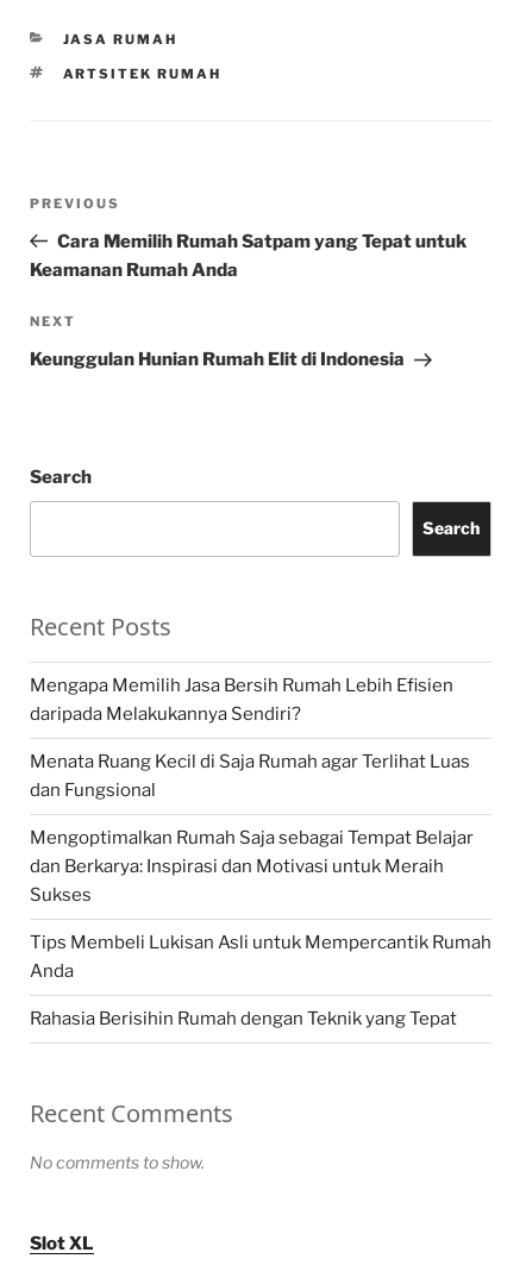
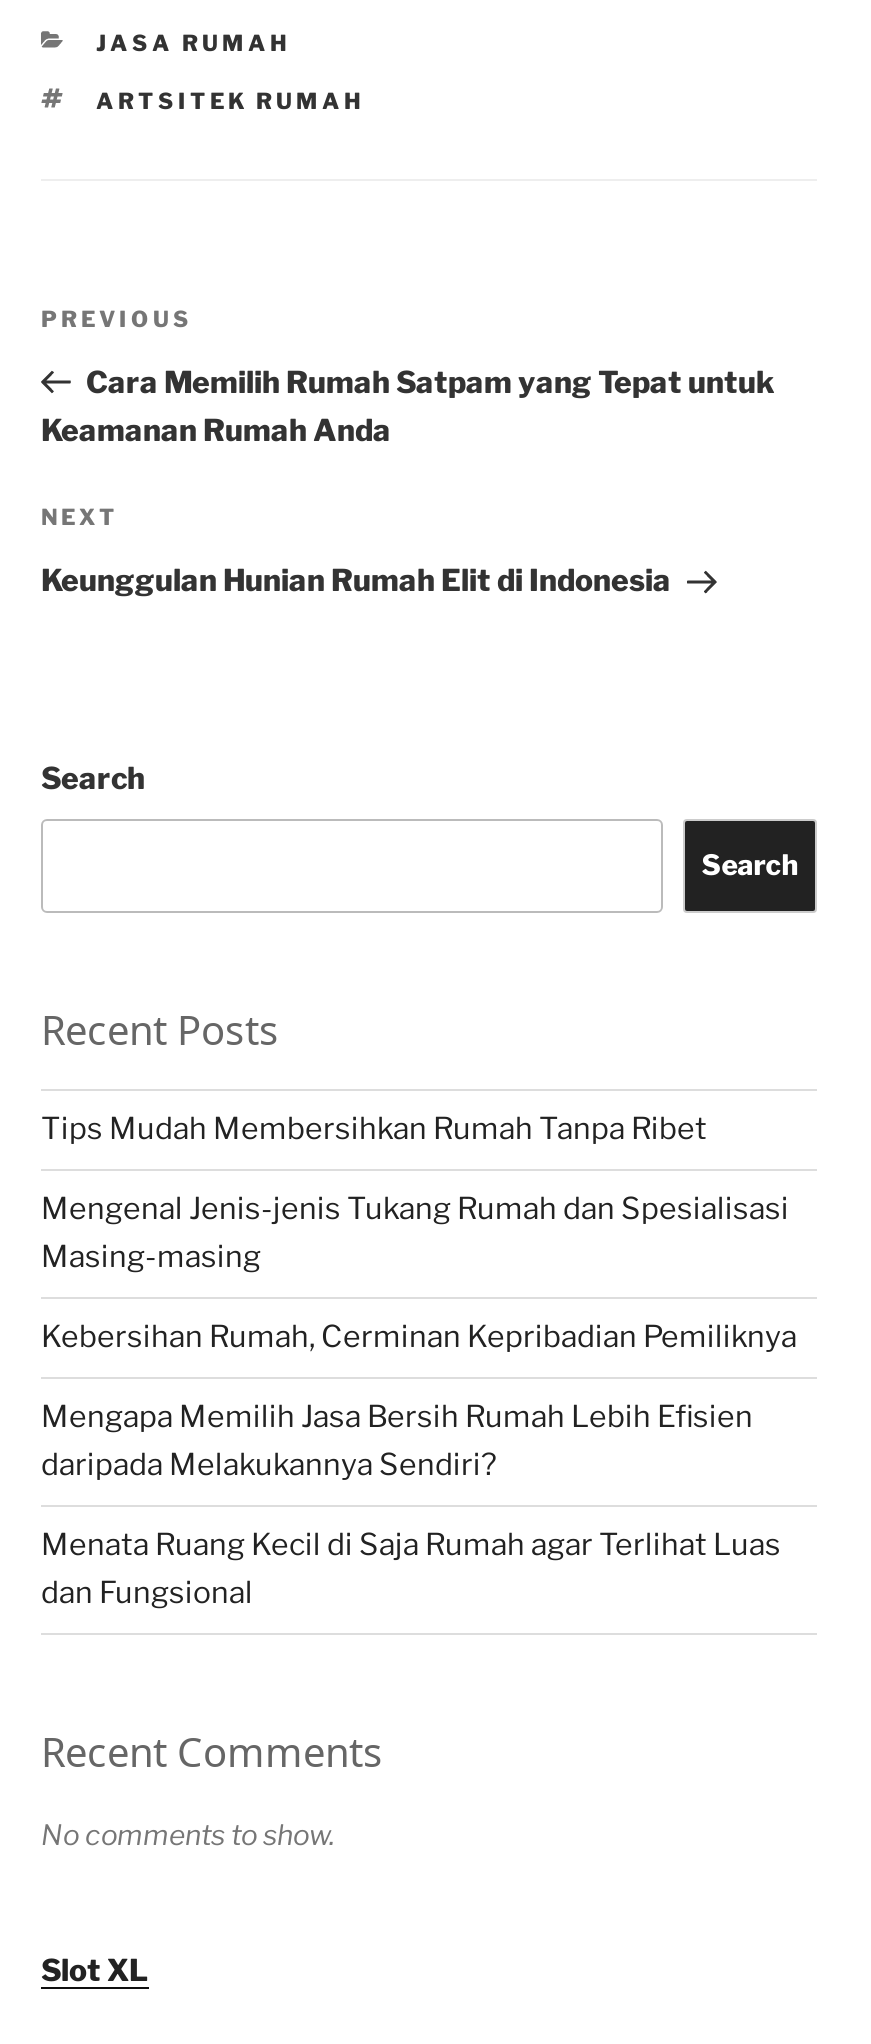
+ Tips Mudah Membersihkan Rumah Tanpa Ribet
+ Mengenal Jenis-jenis Tukang Rumah dan Spesialisasi
+ Masing-masing
+ Kebersihan Rumah, Cerminan Kepribadian Pemiliknya

moved down: Mengapa Memilih Jasa Bersih Rumah Lebih Efisien | daripada Melakukannya Sendiri? | Menata Ruang Kecil di Saja Rumah agar Terlihat Luas | dan Fungsional

- Mengoptimalkan Rumah Saja sebagai Tempat Belajar
- dan Berkarya: Inspirasi dan Motivasi untuk Meraih
- Sukses
- Tips Membeli Lukisan Asli untuk Mempercantik Rumah
- Anda
- Rahasia Berisihin Rumah dengan Teknik yang Tepat
